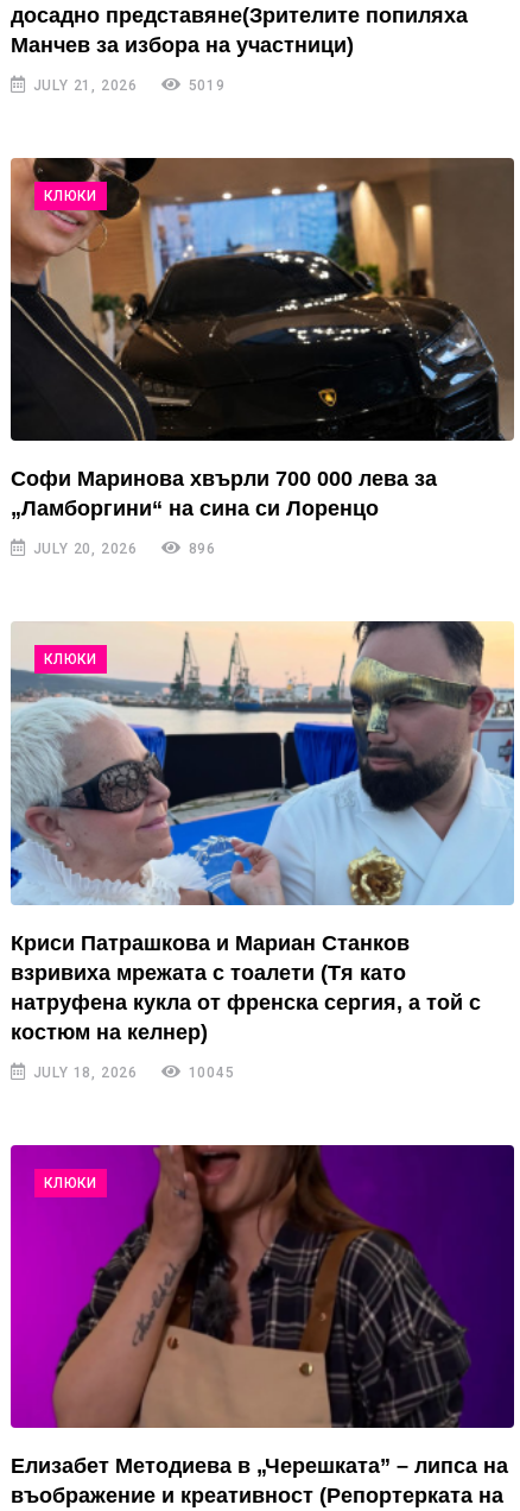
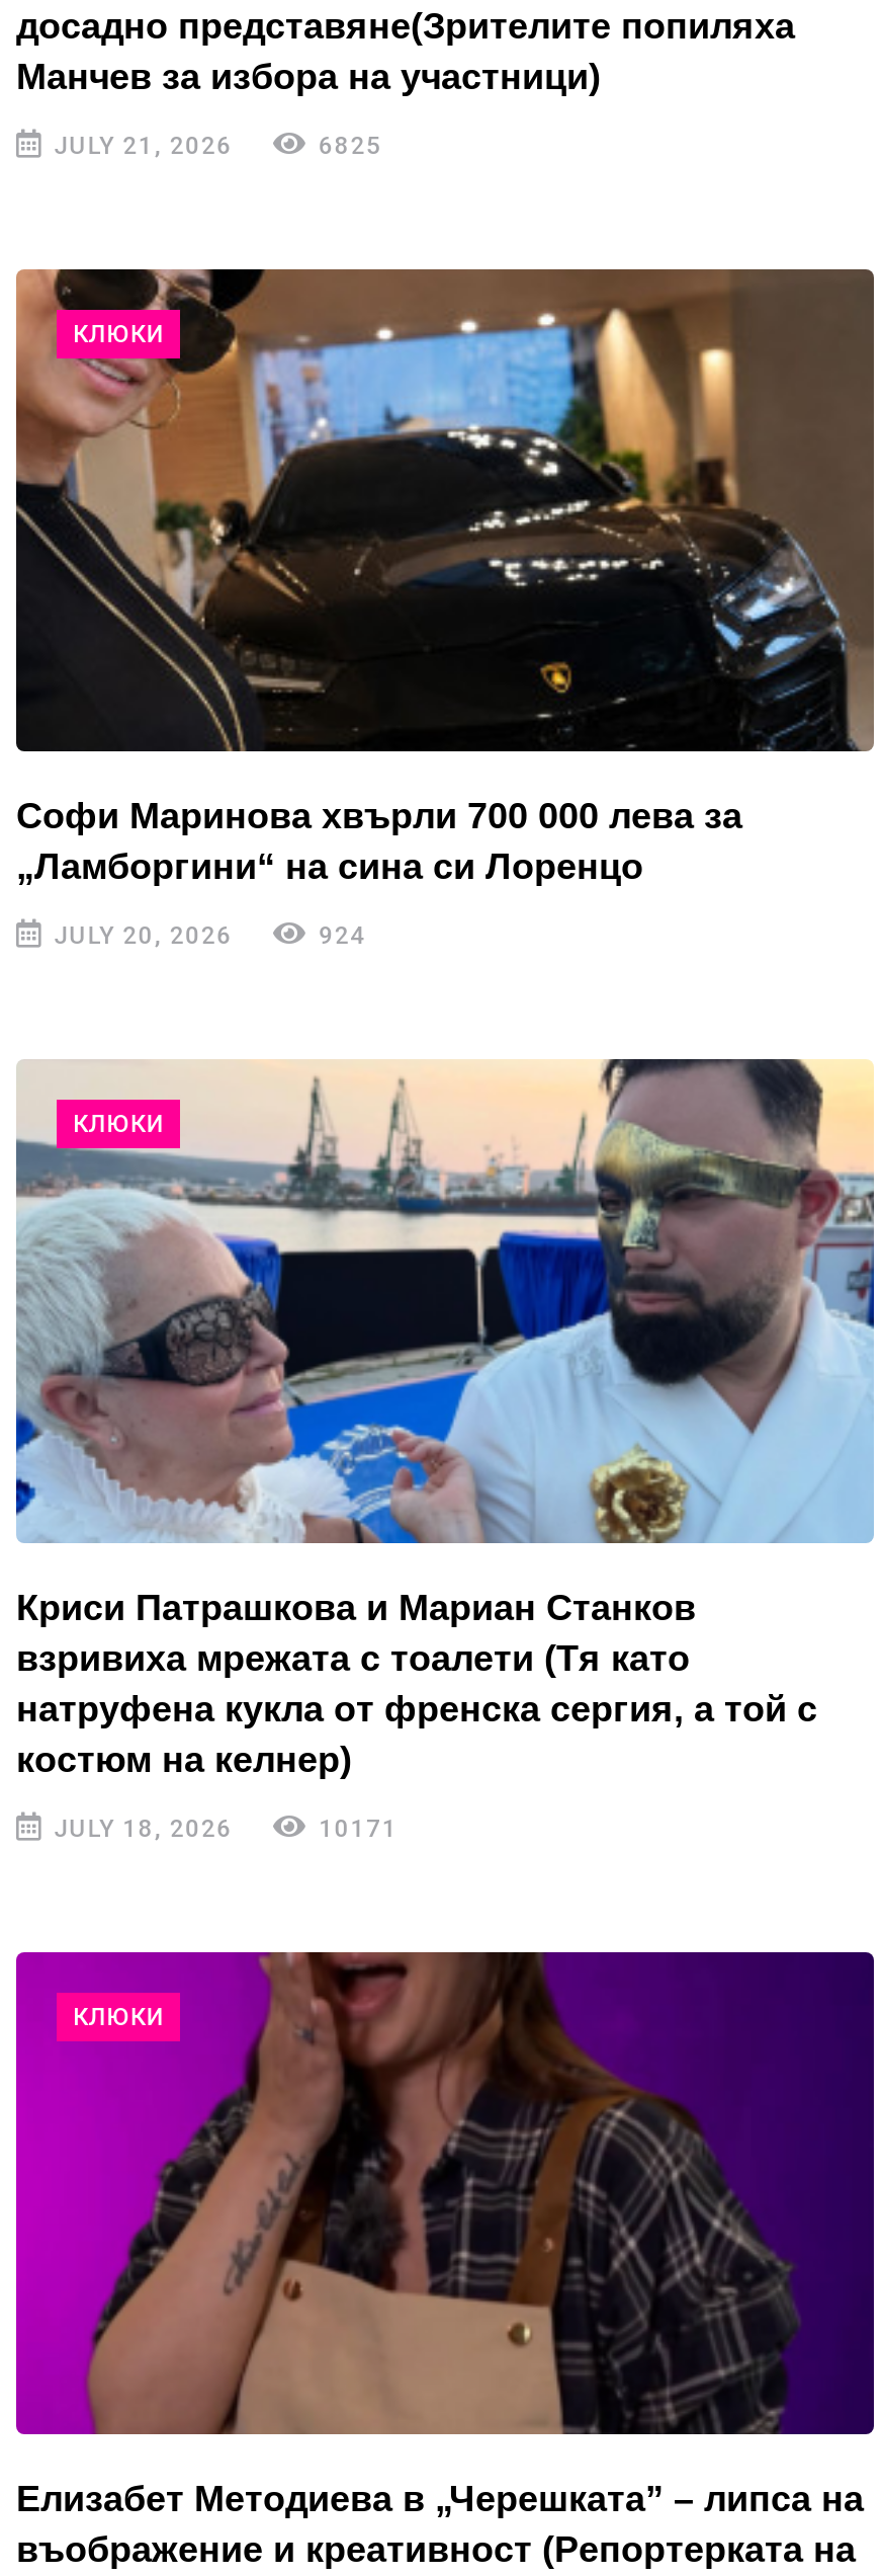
- 5019
+ 6825

- 896
+ 924

- 10045
+ 10171
